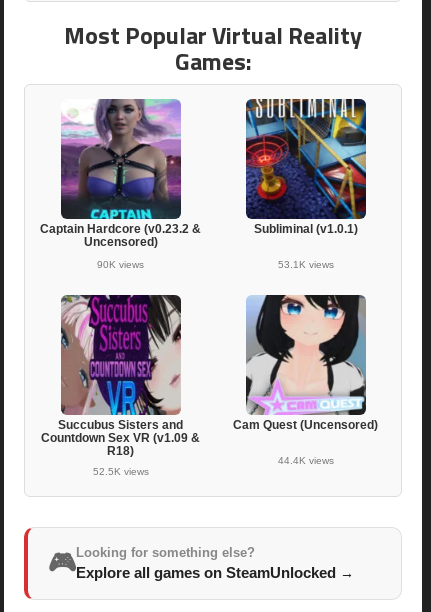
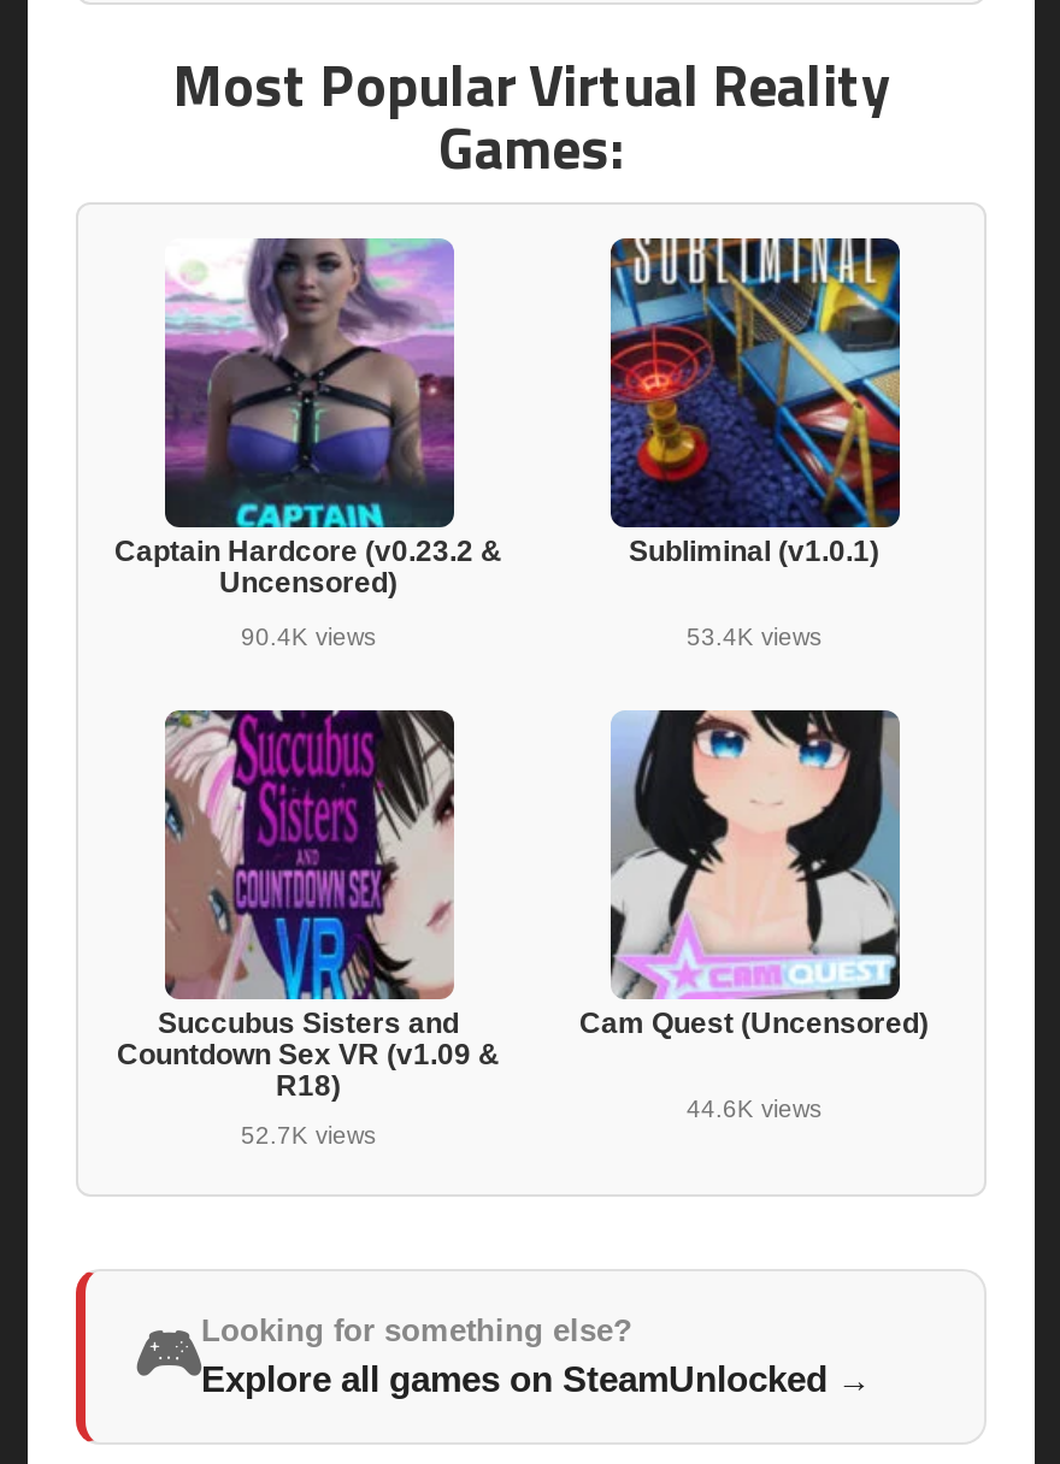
- 90K views
+ 90.4K views

- 53.1K views
+ 53.4K views

- 44.4K views
+ 44.6K views

- 52.5K views
+ 52.7K views
